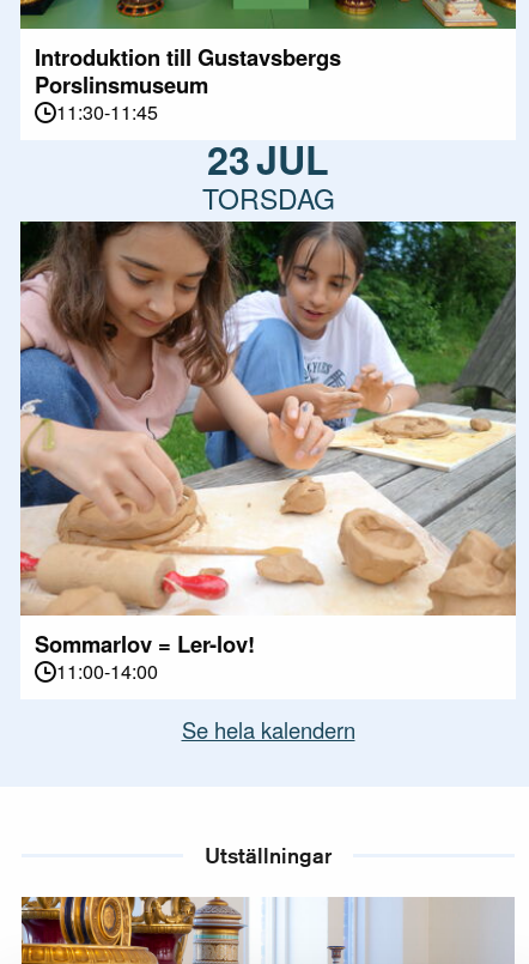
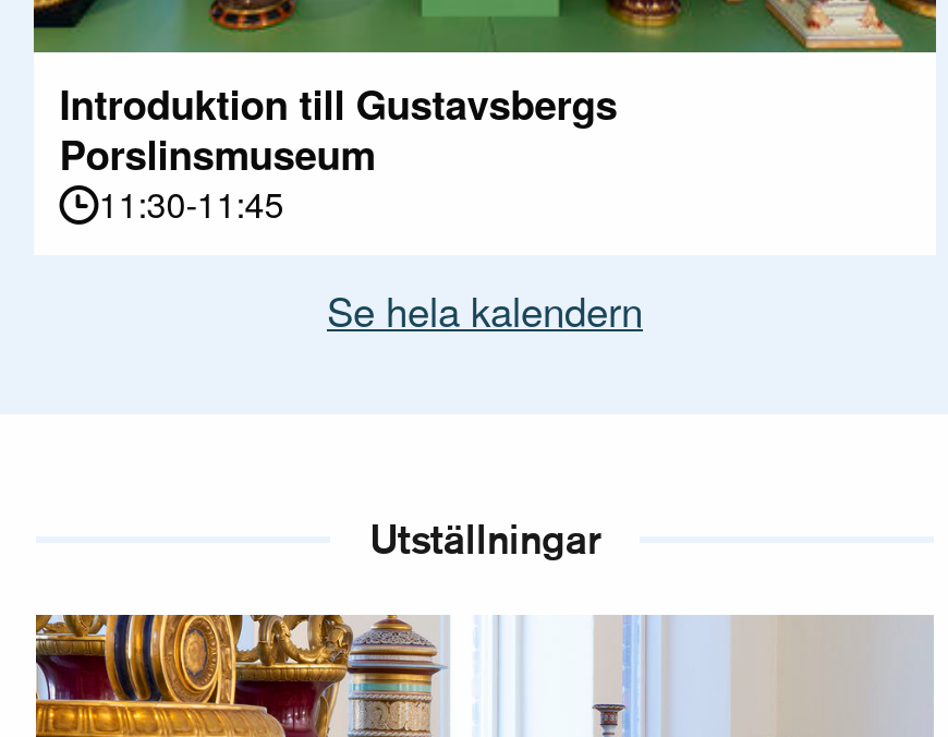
- 23 JUL
- TORSDAG

- [image]
- Sommarlov = Ler-lov!
- 11:00-14:00
